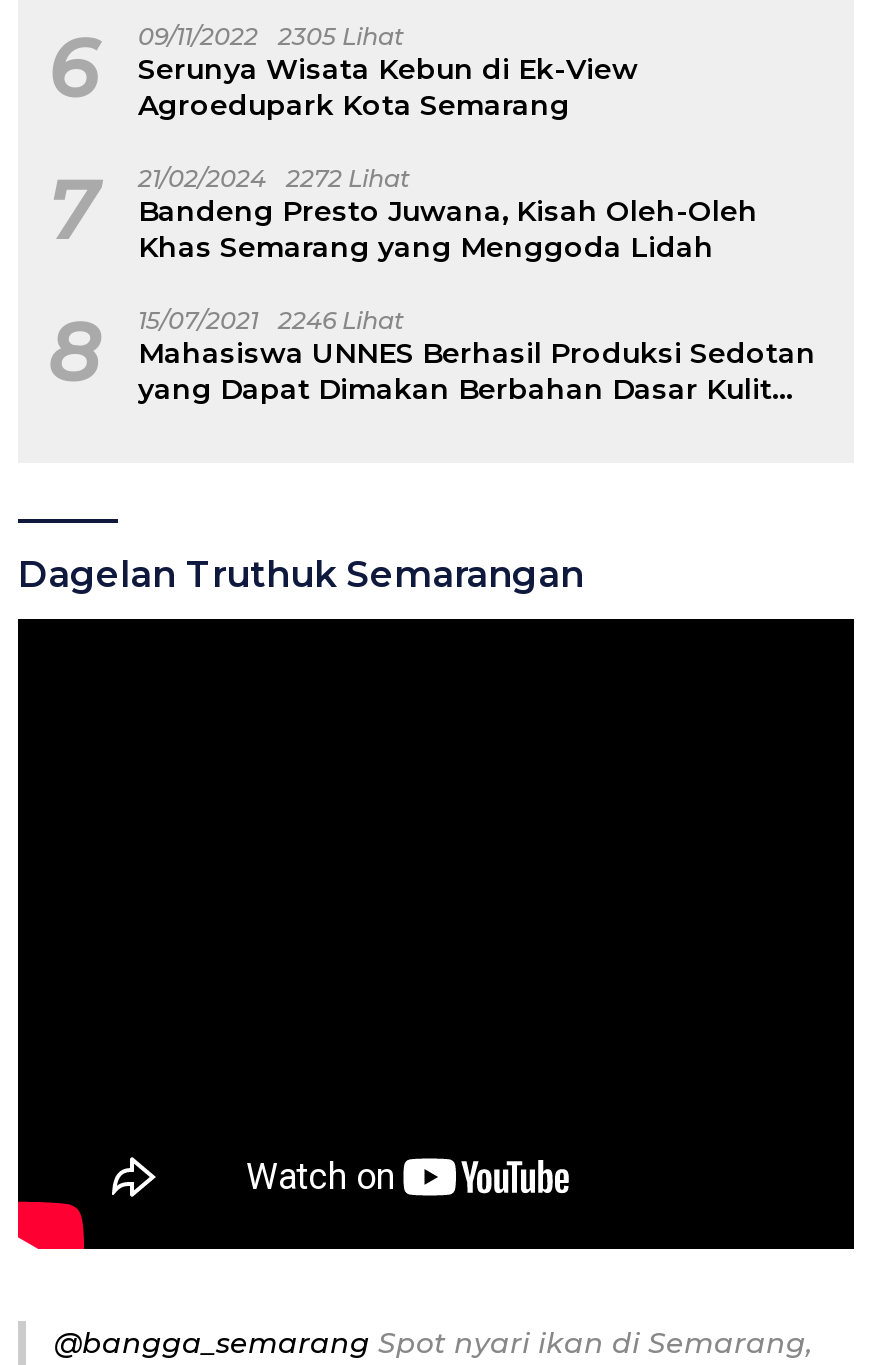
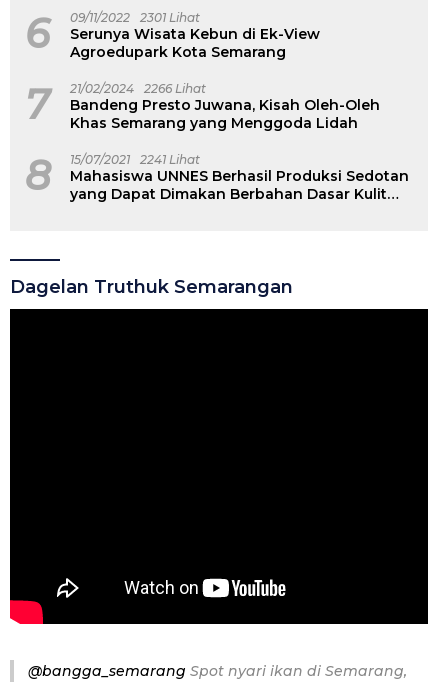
- 6 09/11/2022 Serunya Wisata Kebun di Ek-View Agroedupark Kota Semarang 2305 Lihat
+ 6 09/11/2022 Serunya Wisata Kebun di Ek-View Agroedupark Kota Semarang 2301 Lihat

- 7 21/02/2024 Bandeng Presto Juwana, Kisah Oleh-Oleh Khas Semarang yang Menggoda Lidah 2272 Lihat
+ 7 21/02/2024 Bandeng Presto Juwana, Kisah Oleh-Oleh Khas Semarang yang Menggoda Lidah 2266 Lihat

- 8 15/07/2021 Mahasiswa UNNES Berhasil Produksi Sedotan yang Dapat Dimakan Berbahan Dasar Kulit 2246 Lihat
+ 8 15/07/2021 Mahasiswa UNNES Berhasil Produksi Sedotan yang Dapat Dimakan Berbahan Dasar Kulit 2241 Lihat
